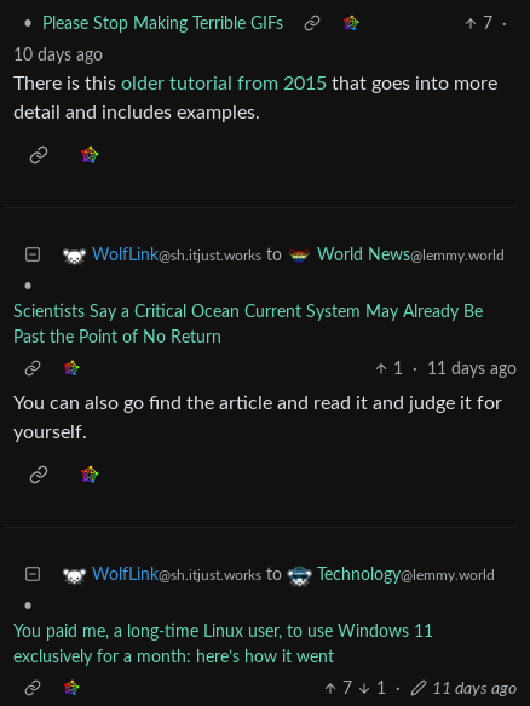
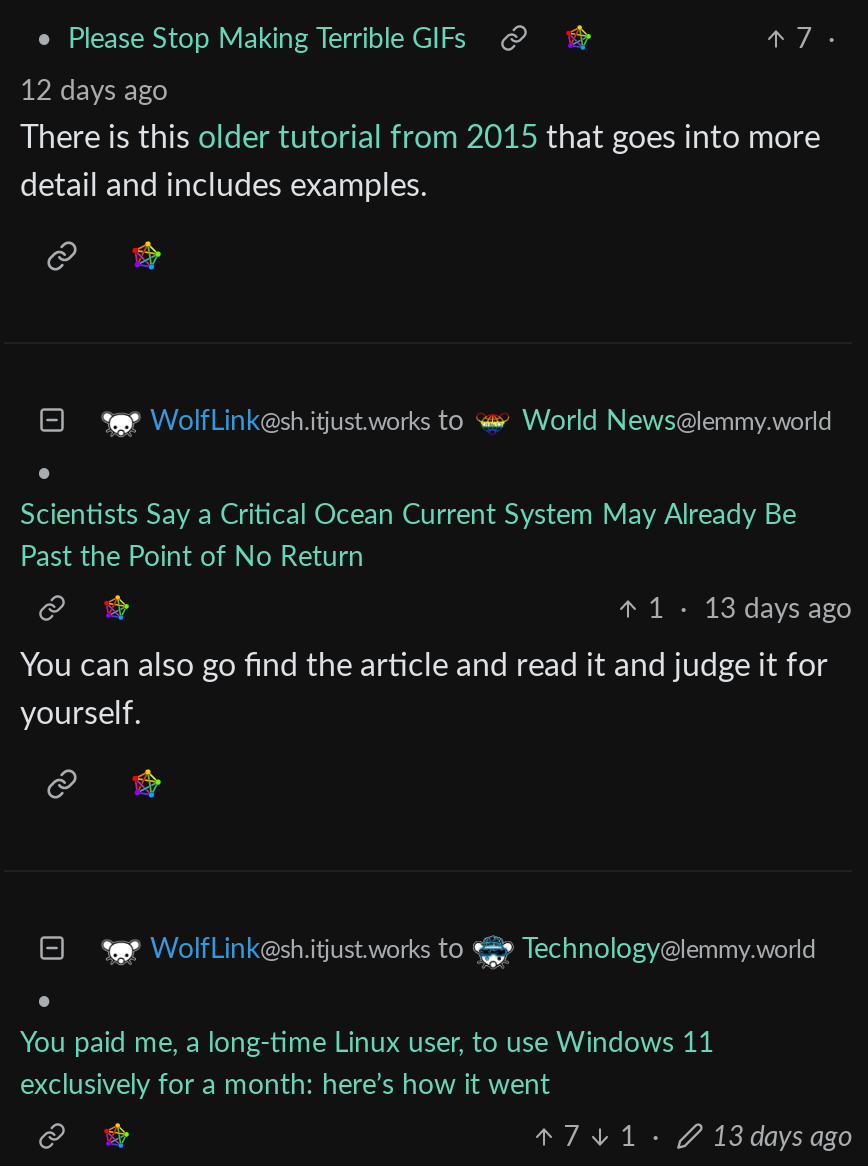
- 10 days ago
+ 12 days ago

- 1 · 11 days ago
+ 1 · 13 days ago

- 7 1 · 11 days ago
+ 7 1 · 13 days ago
